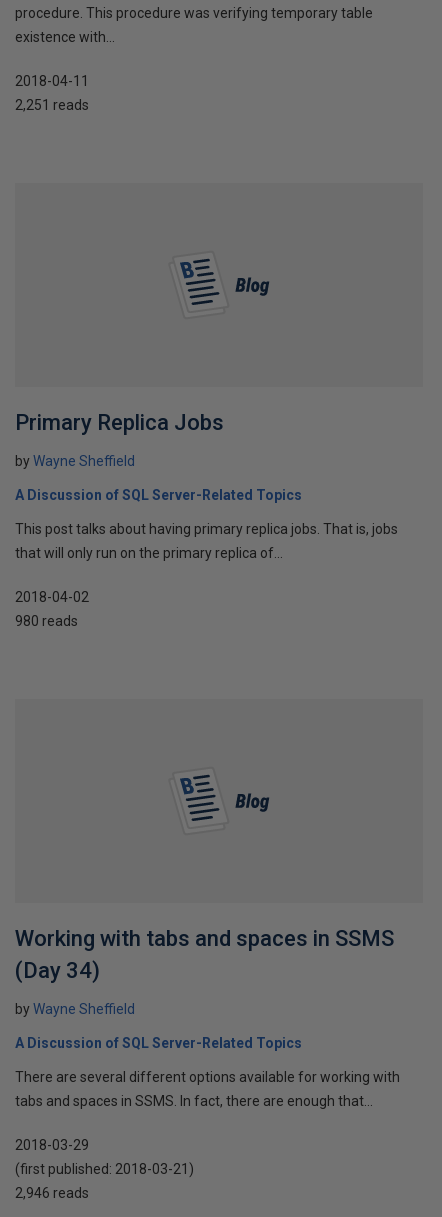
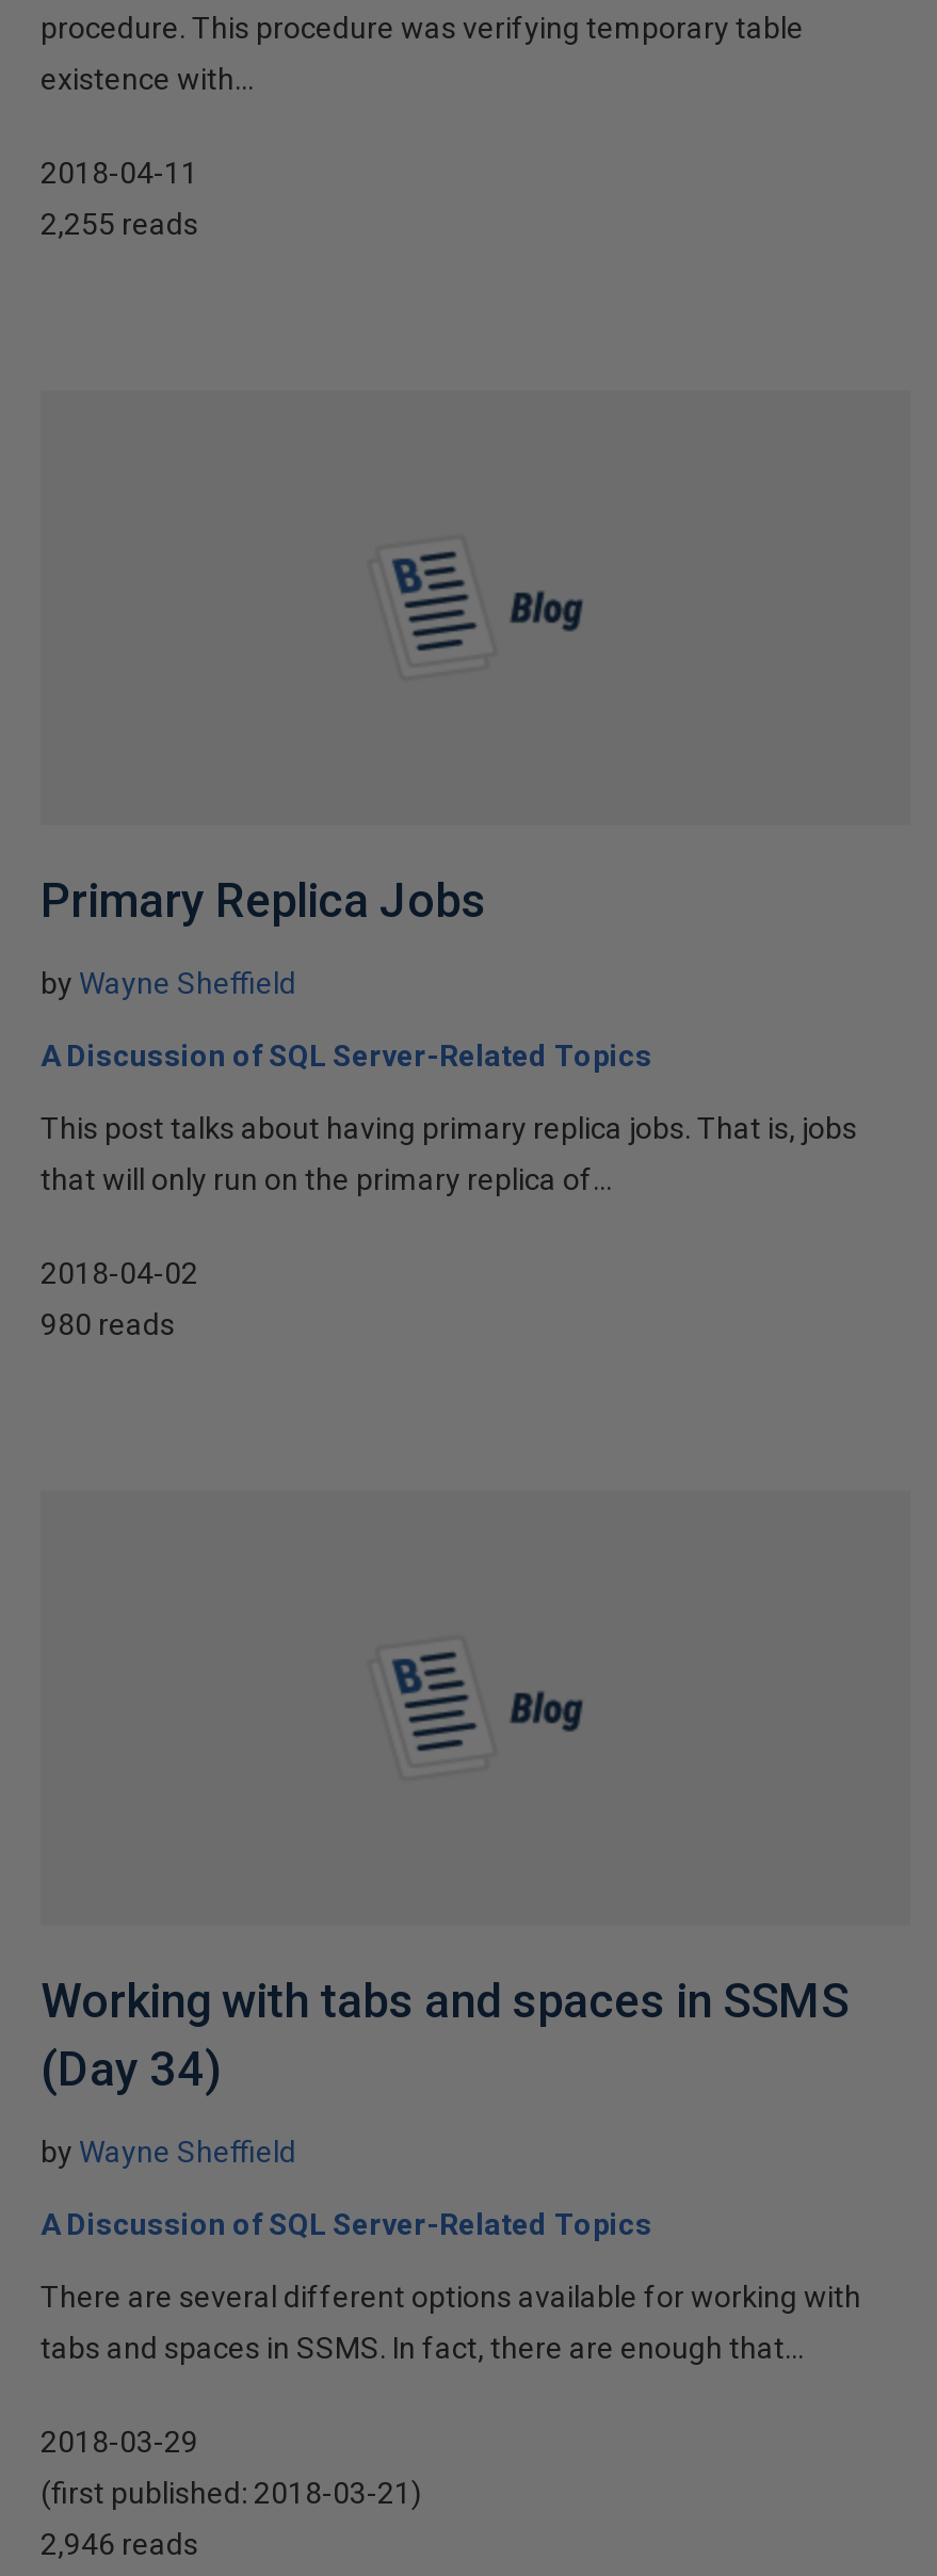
- 2,251 reads
+ 2,255 reads
